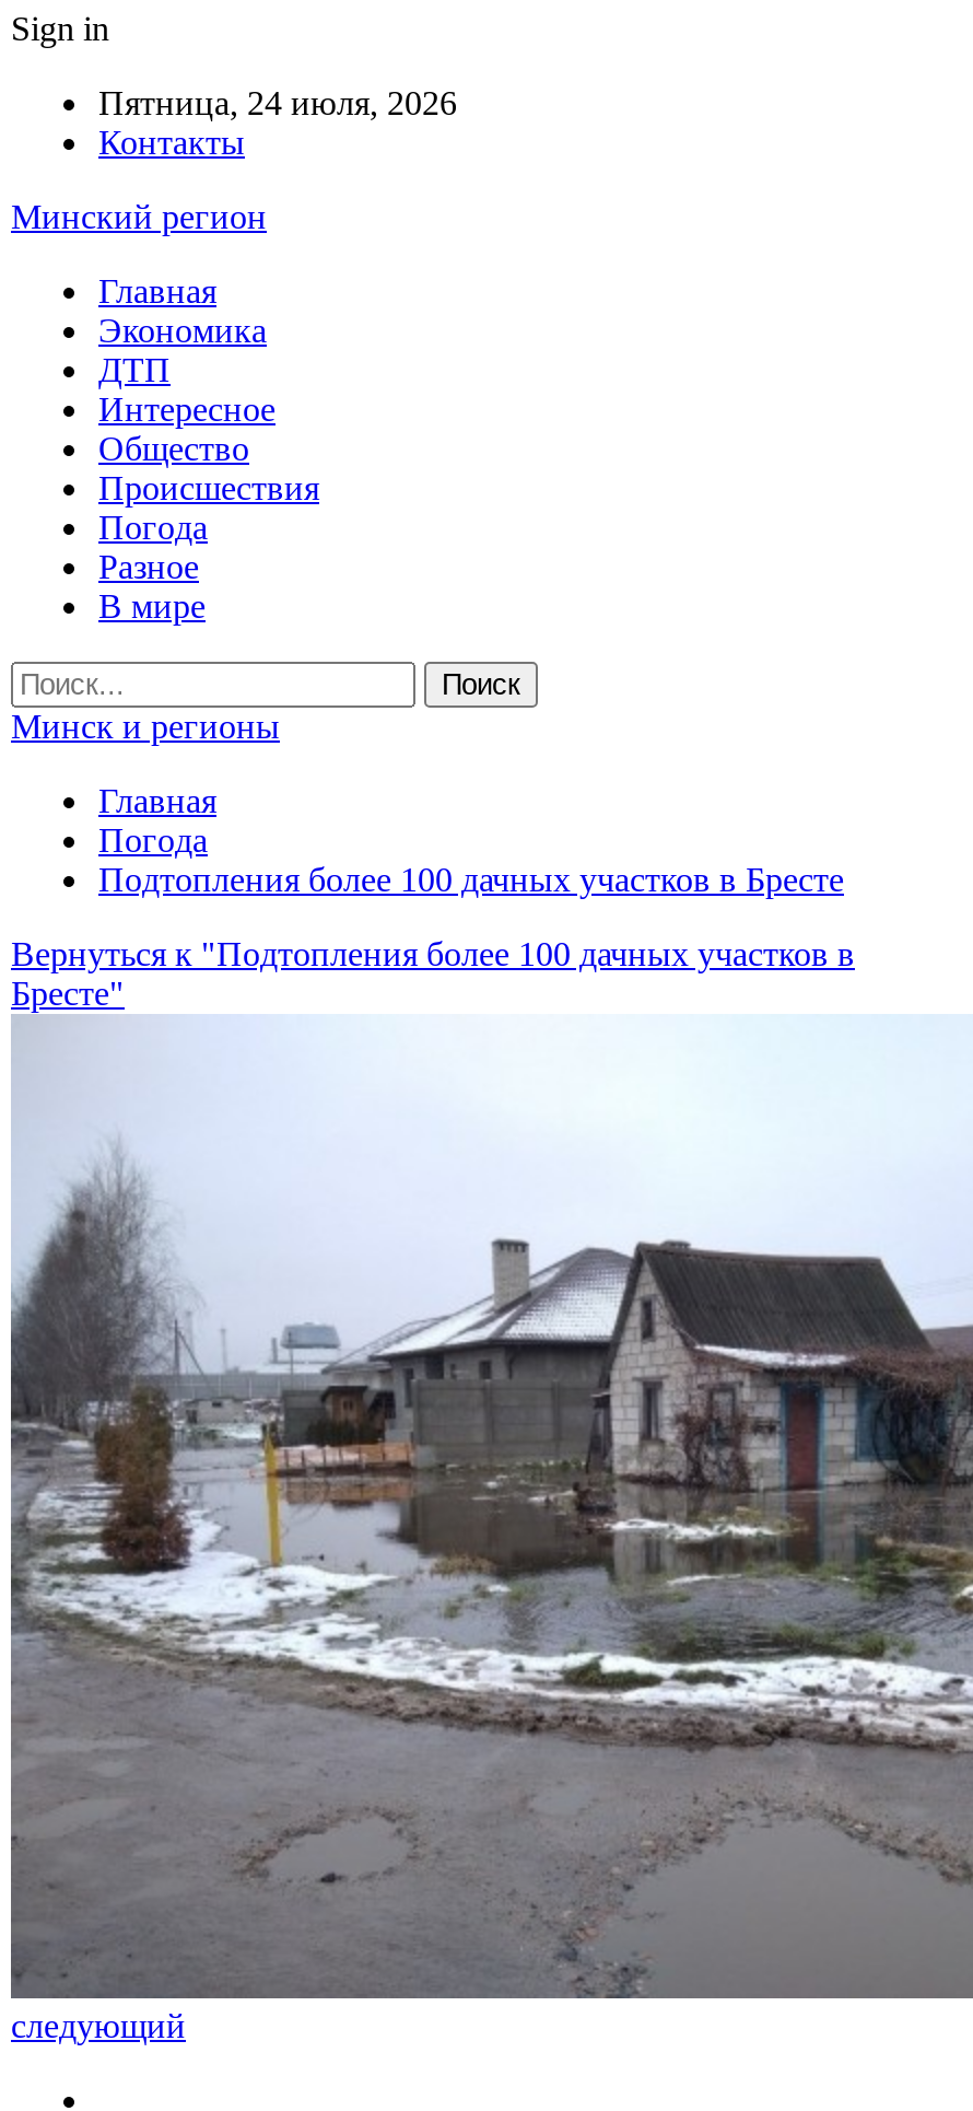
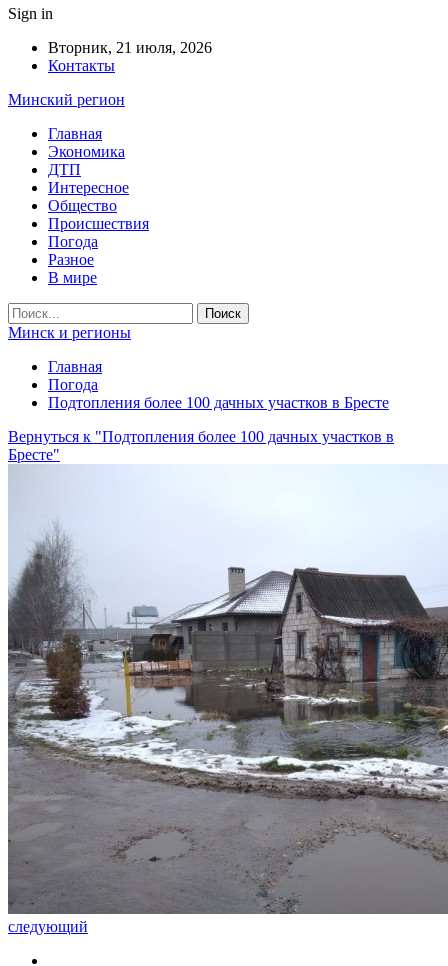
- Пятница, 24 июля, 2026
+ Вторник, 21 июля, 2026
